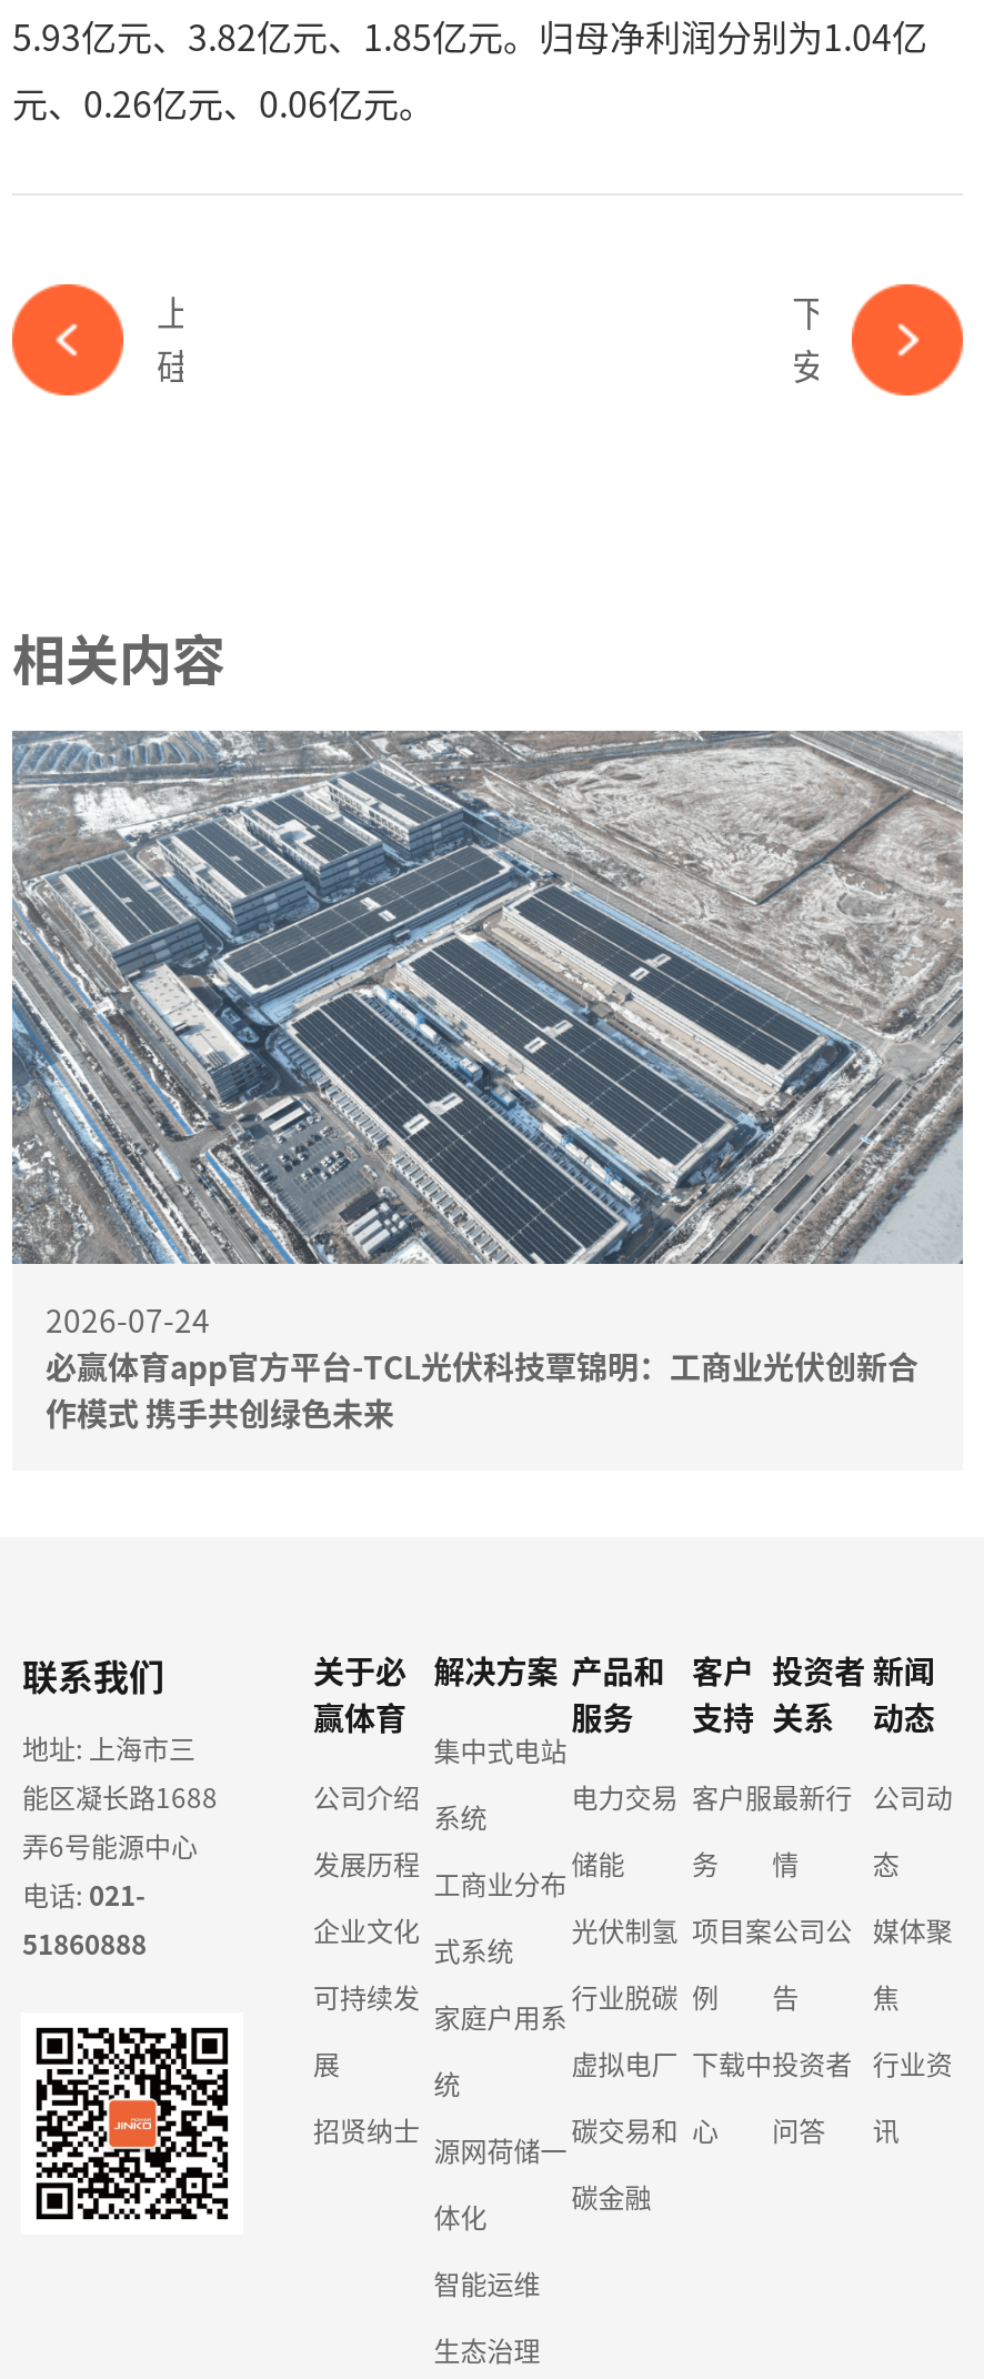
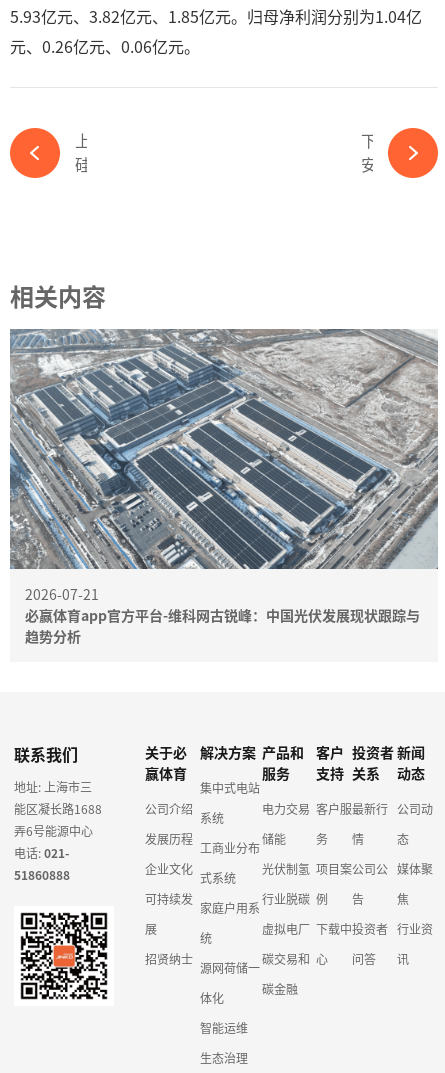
- 2026-07-24
- 必赢体育app官方平台-TCL光伏科技覃锦明：工商业光伏创新合
- 作模式 携手共创绿色未来
+ 2026-07-21
+ 必赢体育app官方平台-维科网古锐峰：中国光伏发展现状跟踪与
+ 趋势分析
